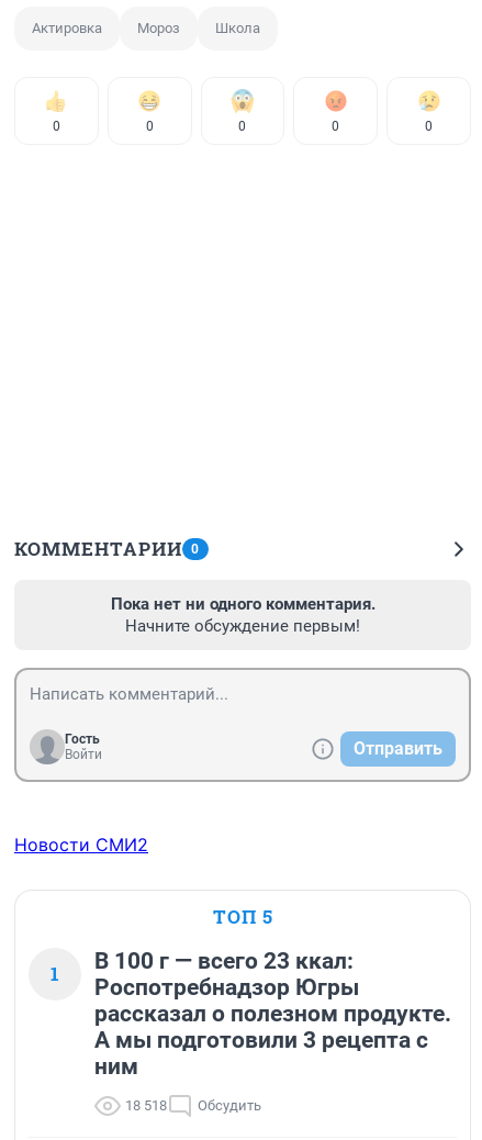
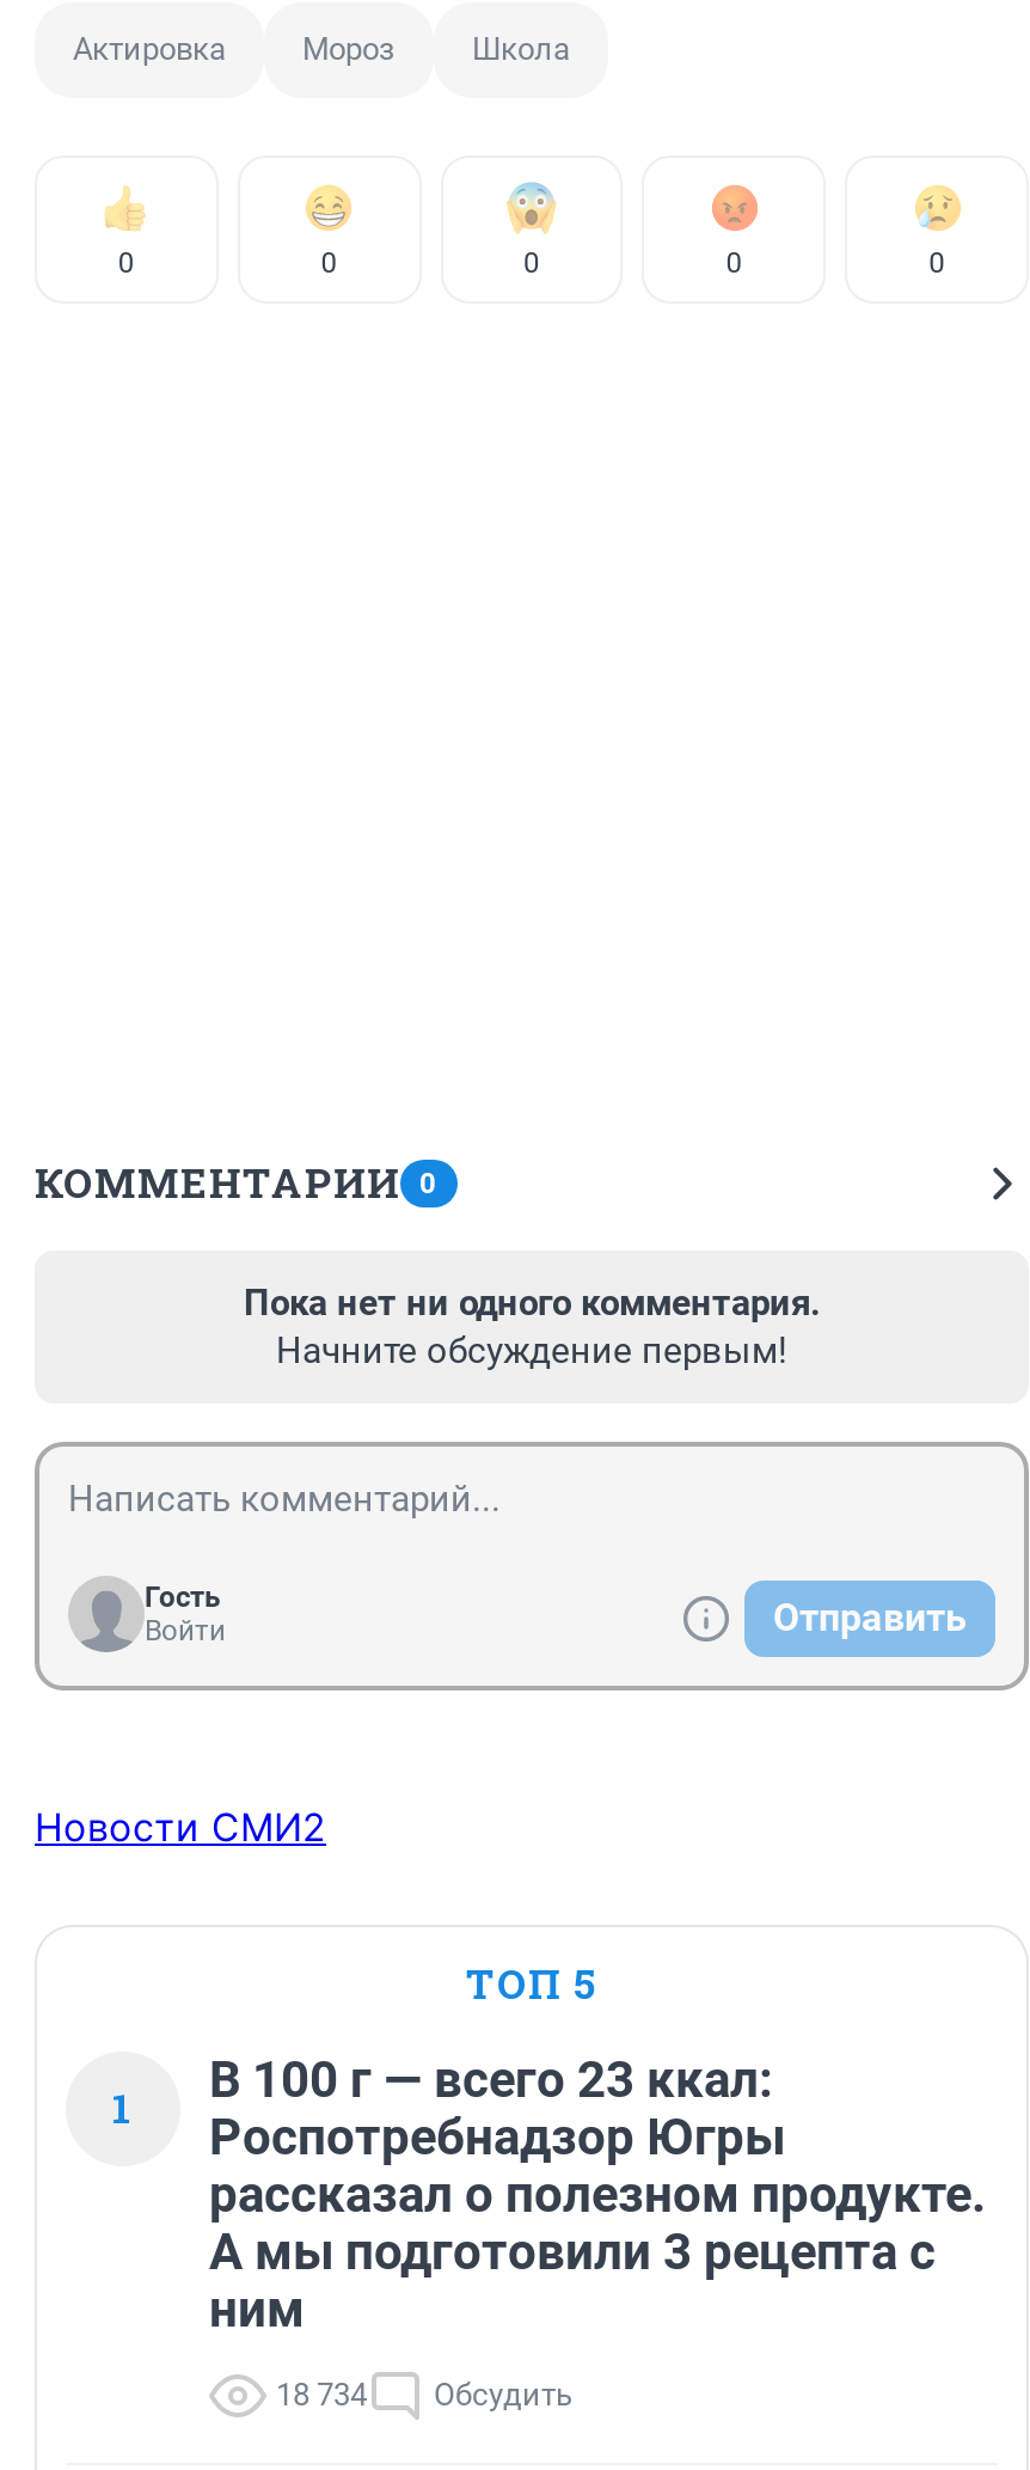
- 18 518 Обсудить
+ 18 734 Обсудить
